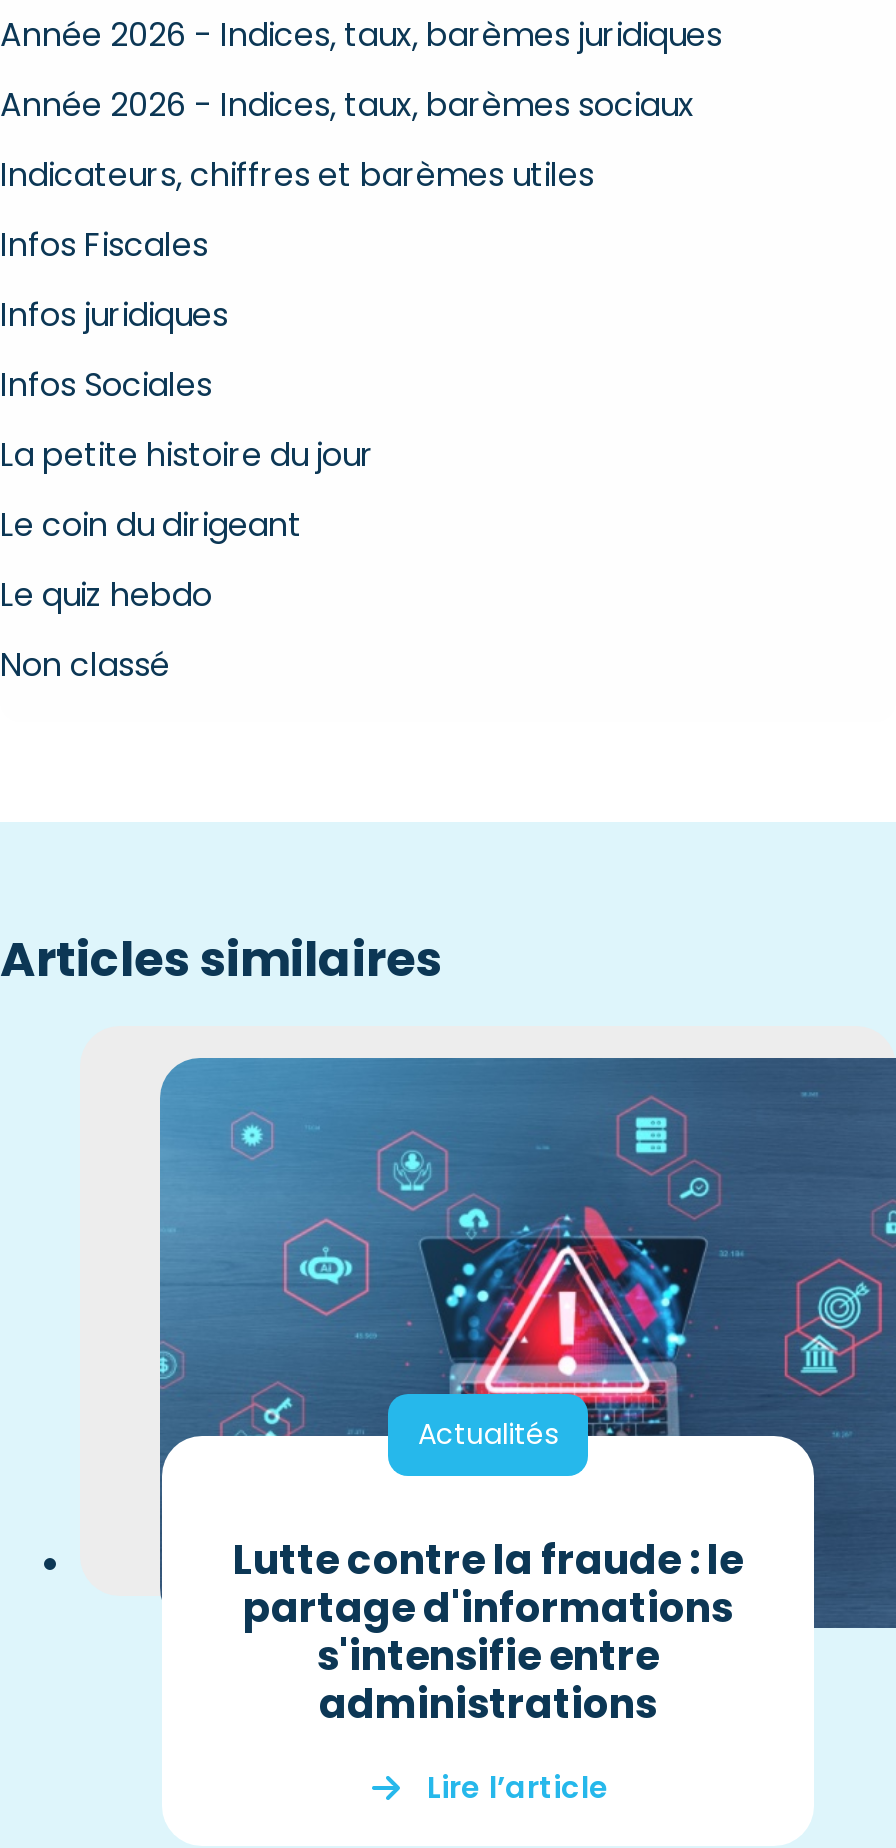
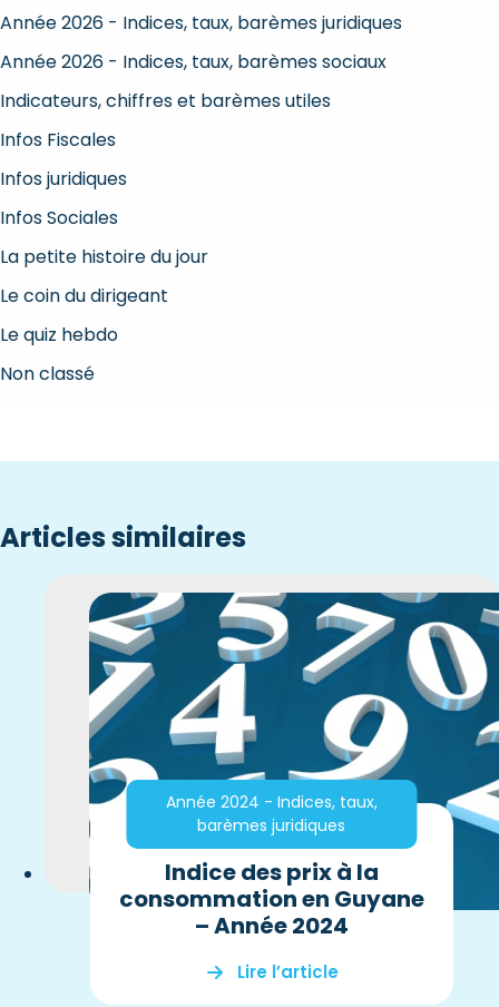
- [image]
- Actualités
+ [image]
+ Année 2024 - Indices, taux,
+ barèmes juridiques

- Lutte contre la fraude : le
- partage d'informations
- s'intensifie entre
- administrations
+ Indice des prix à la
+ consommation en Guyane
+ – Année 2024
